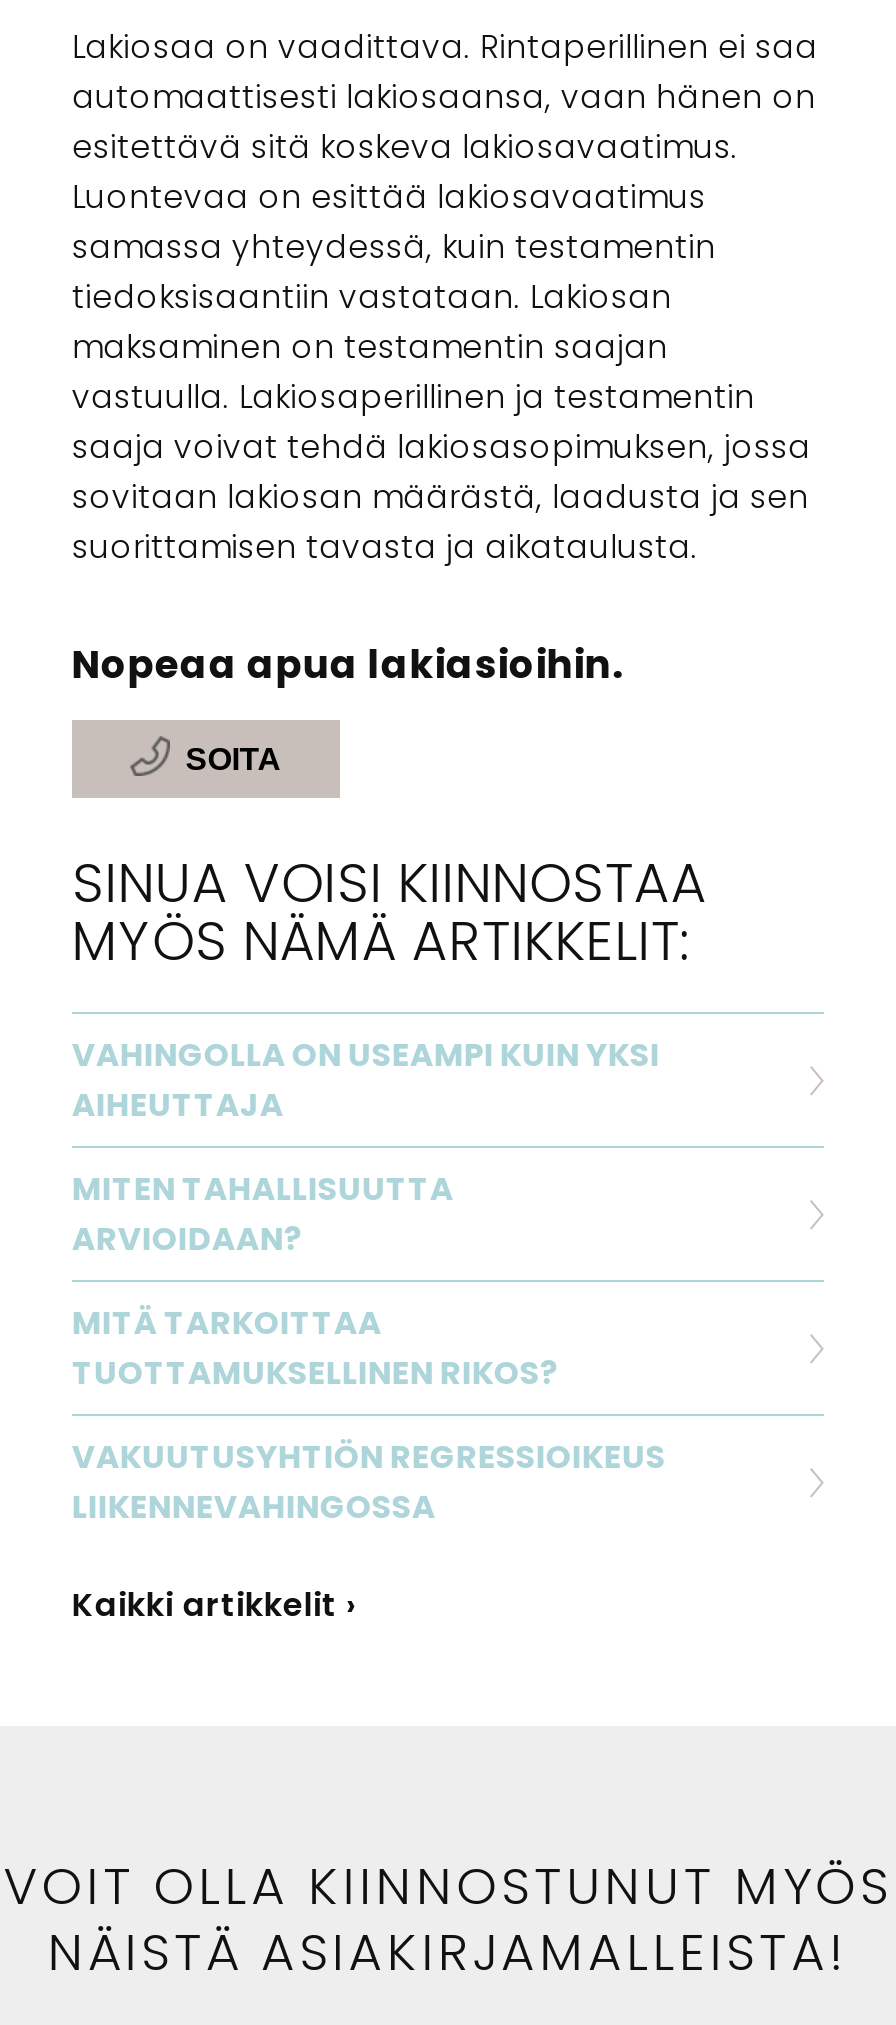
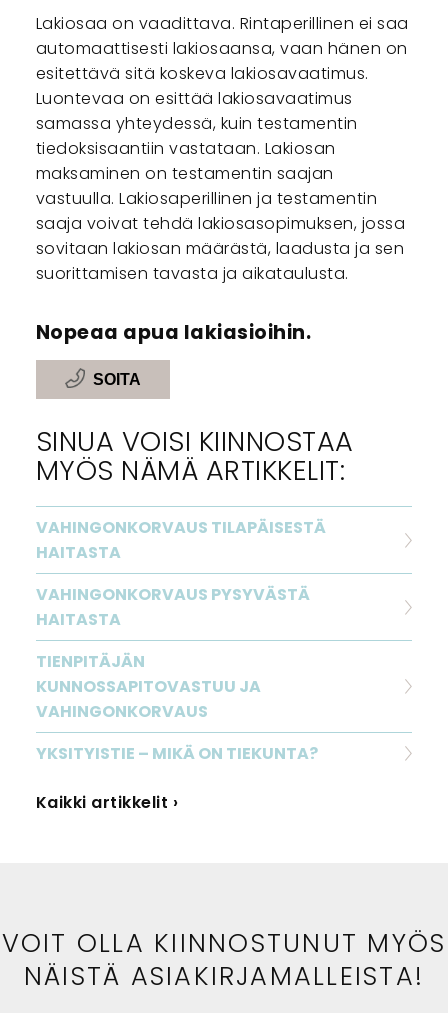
- VAHINGOLLA ON USEAMPI KUIN YKSI
- AIHEUTTAJA
+ VAHINGONKORVAUS TILAPÄISESTÄ
+ HAITASTA

- MITEN TAHALLISUUTTA
- ARVIOIDAAN?
+ VAHINGONKORVAUS PYSYVÄSTÄ
+ HAITASTA

- MITÄ TARKOITTAA
- TUOTTAMUKSELLINEN RIKOS?
+ TIENPITÄJÄN
+ KUNNOSSAPITOVASTUU JA
+ VAHINGONKORVAUS

- VAKUUTUSYHTIÖN REGRESSIOIKEUS
- LIIKENNEVAHINGOSSA
+ YKSITYISTIE – MIKÄ ON TIEKUNTA?
